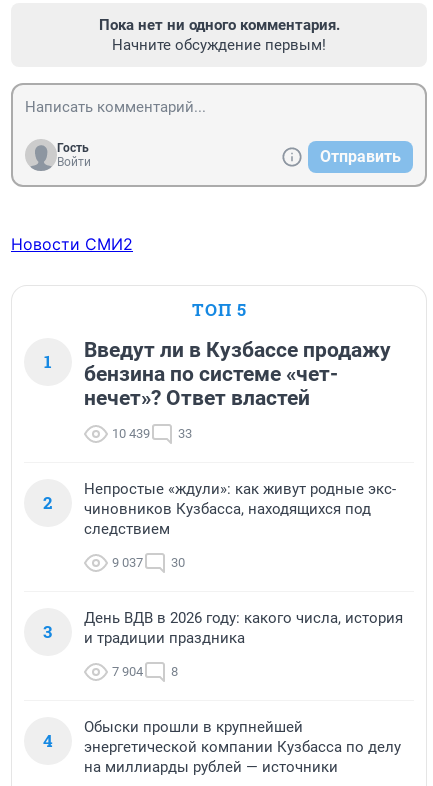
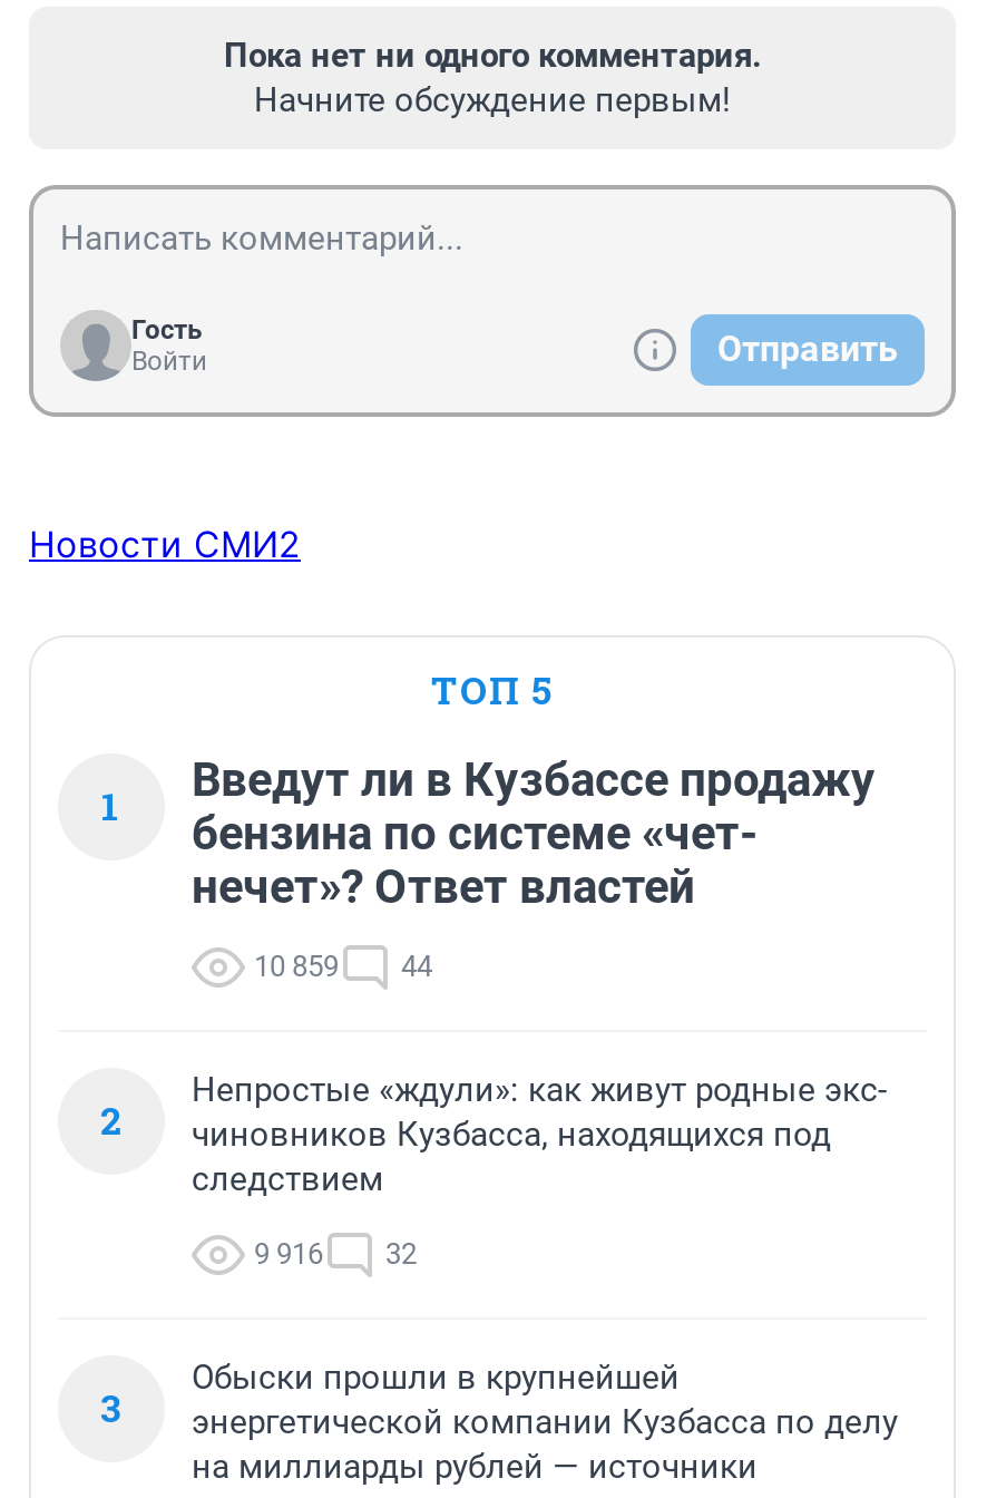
- 10 439
+ 10 859

- 33
+ 44

- 9 037
+ 9 916

- 30
+ 32

- День ВДВ в 2026 году: какого числа, история
- и традиции праздника
- 7 904
- 8
- 4
